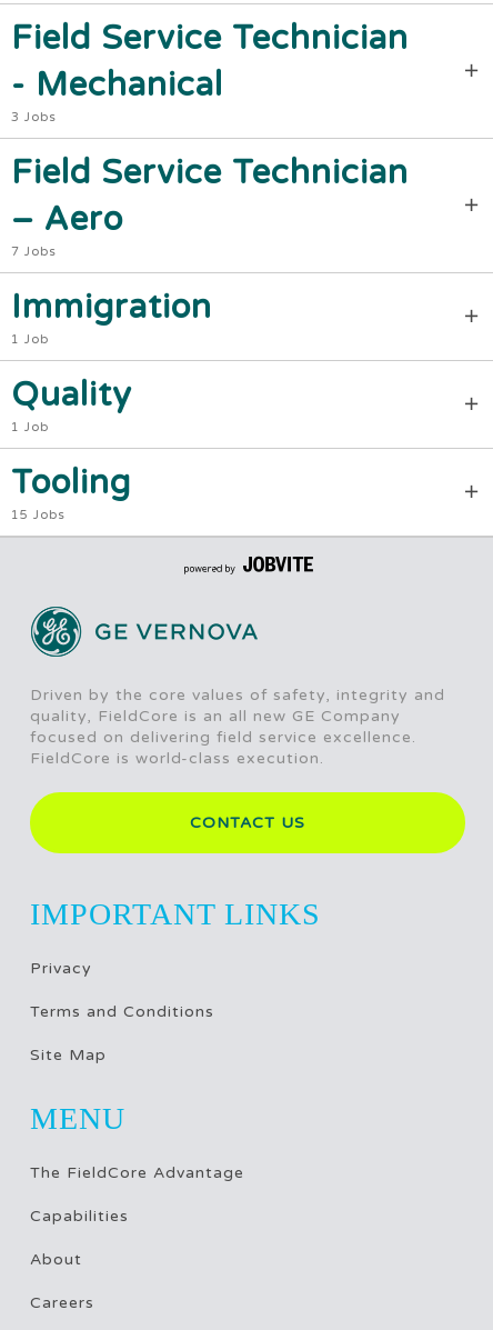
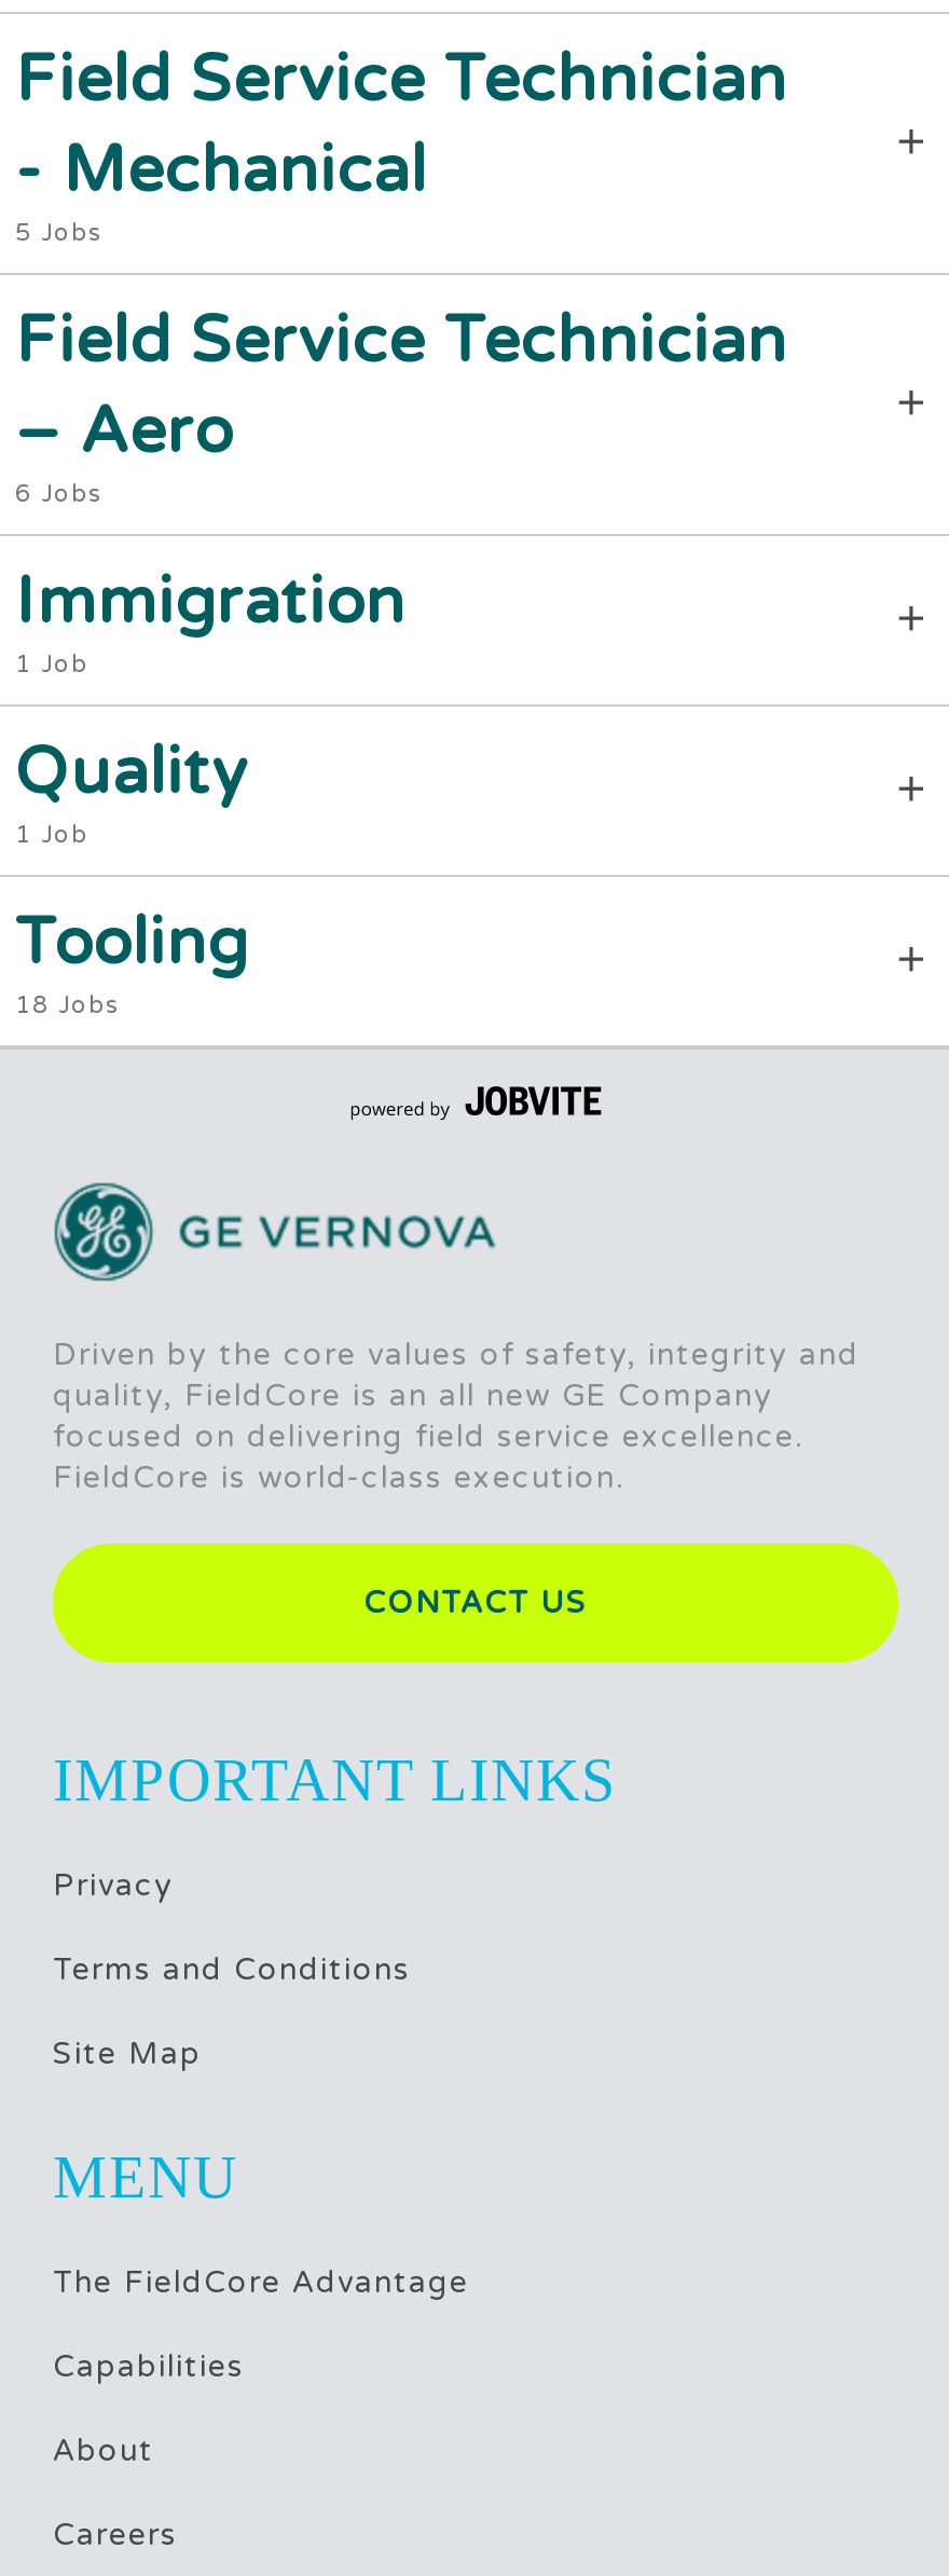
- 3 Jobs
+ 5 Jobs

- 7 Jobs
+ 6 Jobs

- 15 Jobs
+ 18 Jobs
